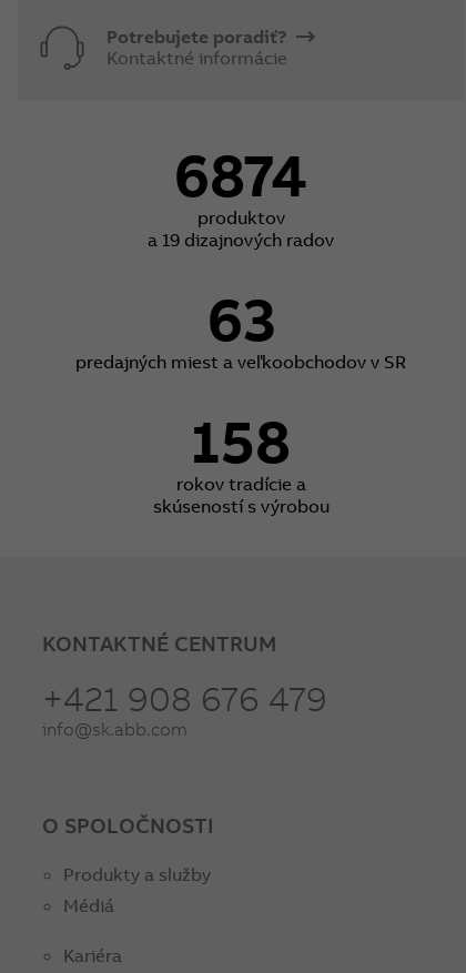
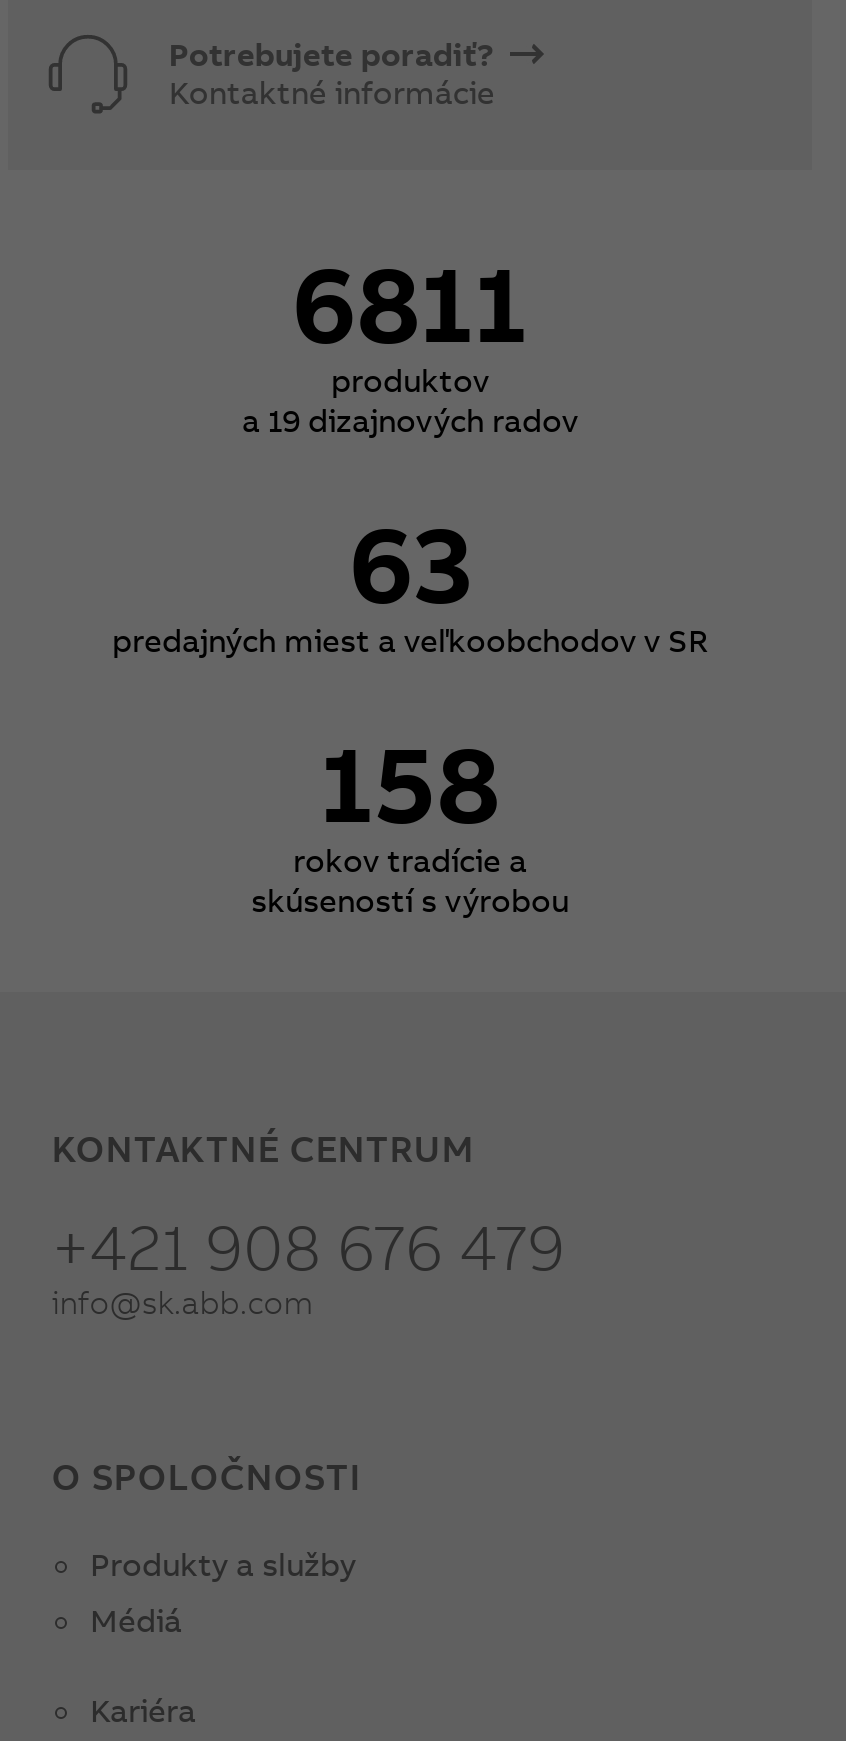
- 6874
+ 6811
